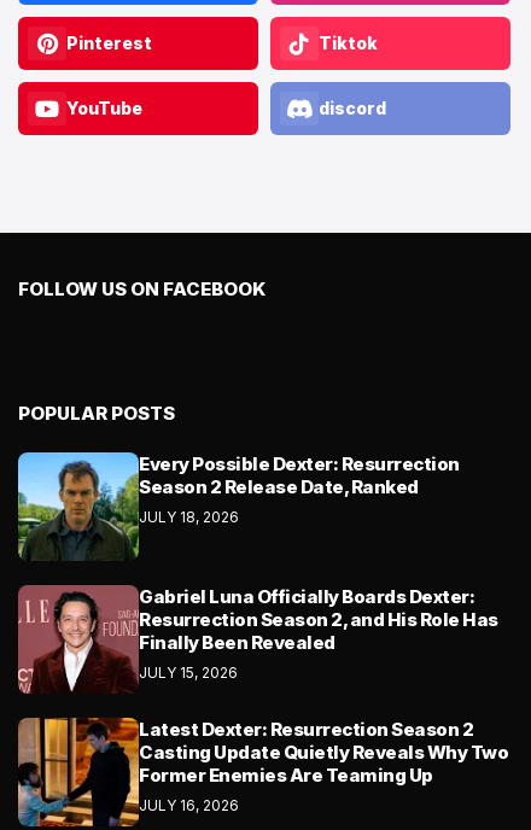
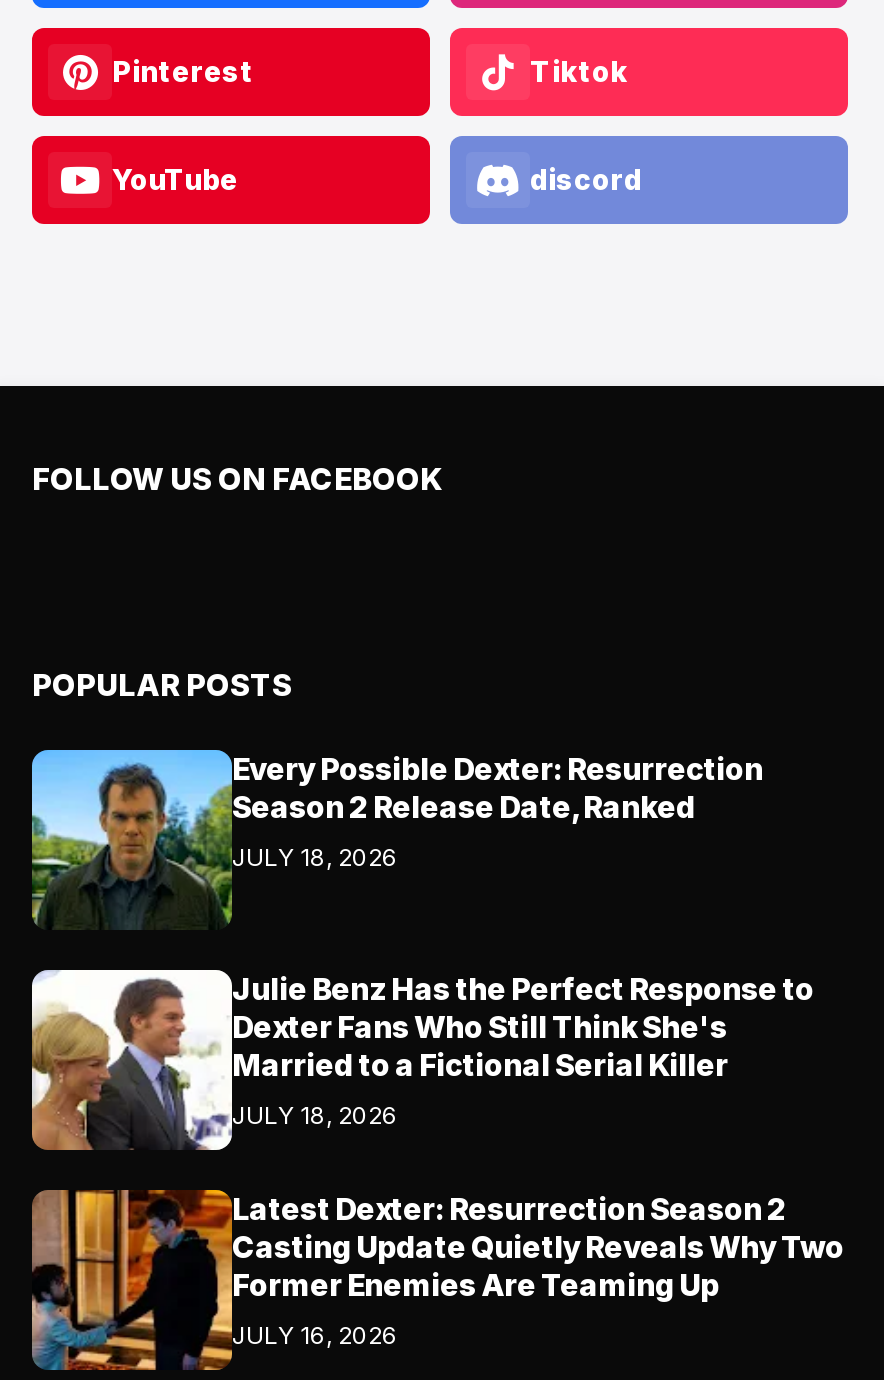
- [image]
- Gabriel Luna Officially Boards Dexter:
- Resurrection Season 2, and His Role Has
- Finally Been Revealed
- JULY 15, 2026
+ [image]
+ Julie Benz Has the Perfect Response to
+ Dexter Fans Who Still Think She's
+ Married to a Fictional Serial Killer
+ JULY 18, 2026
